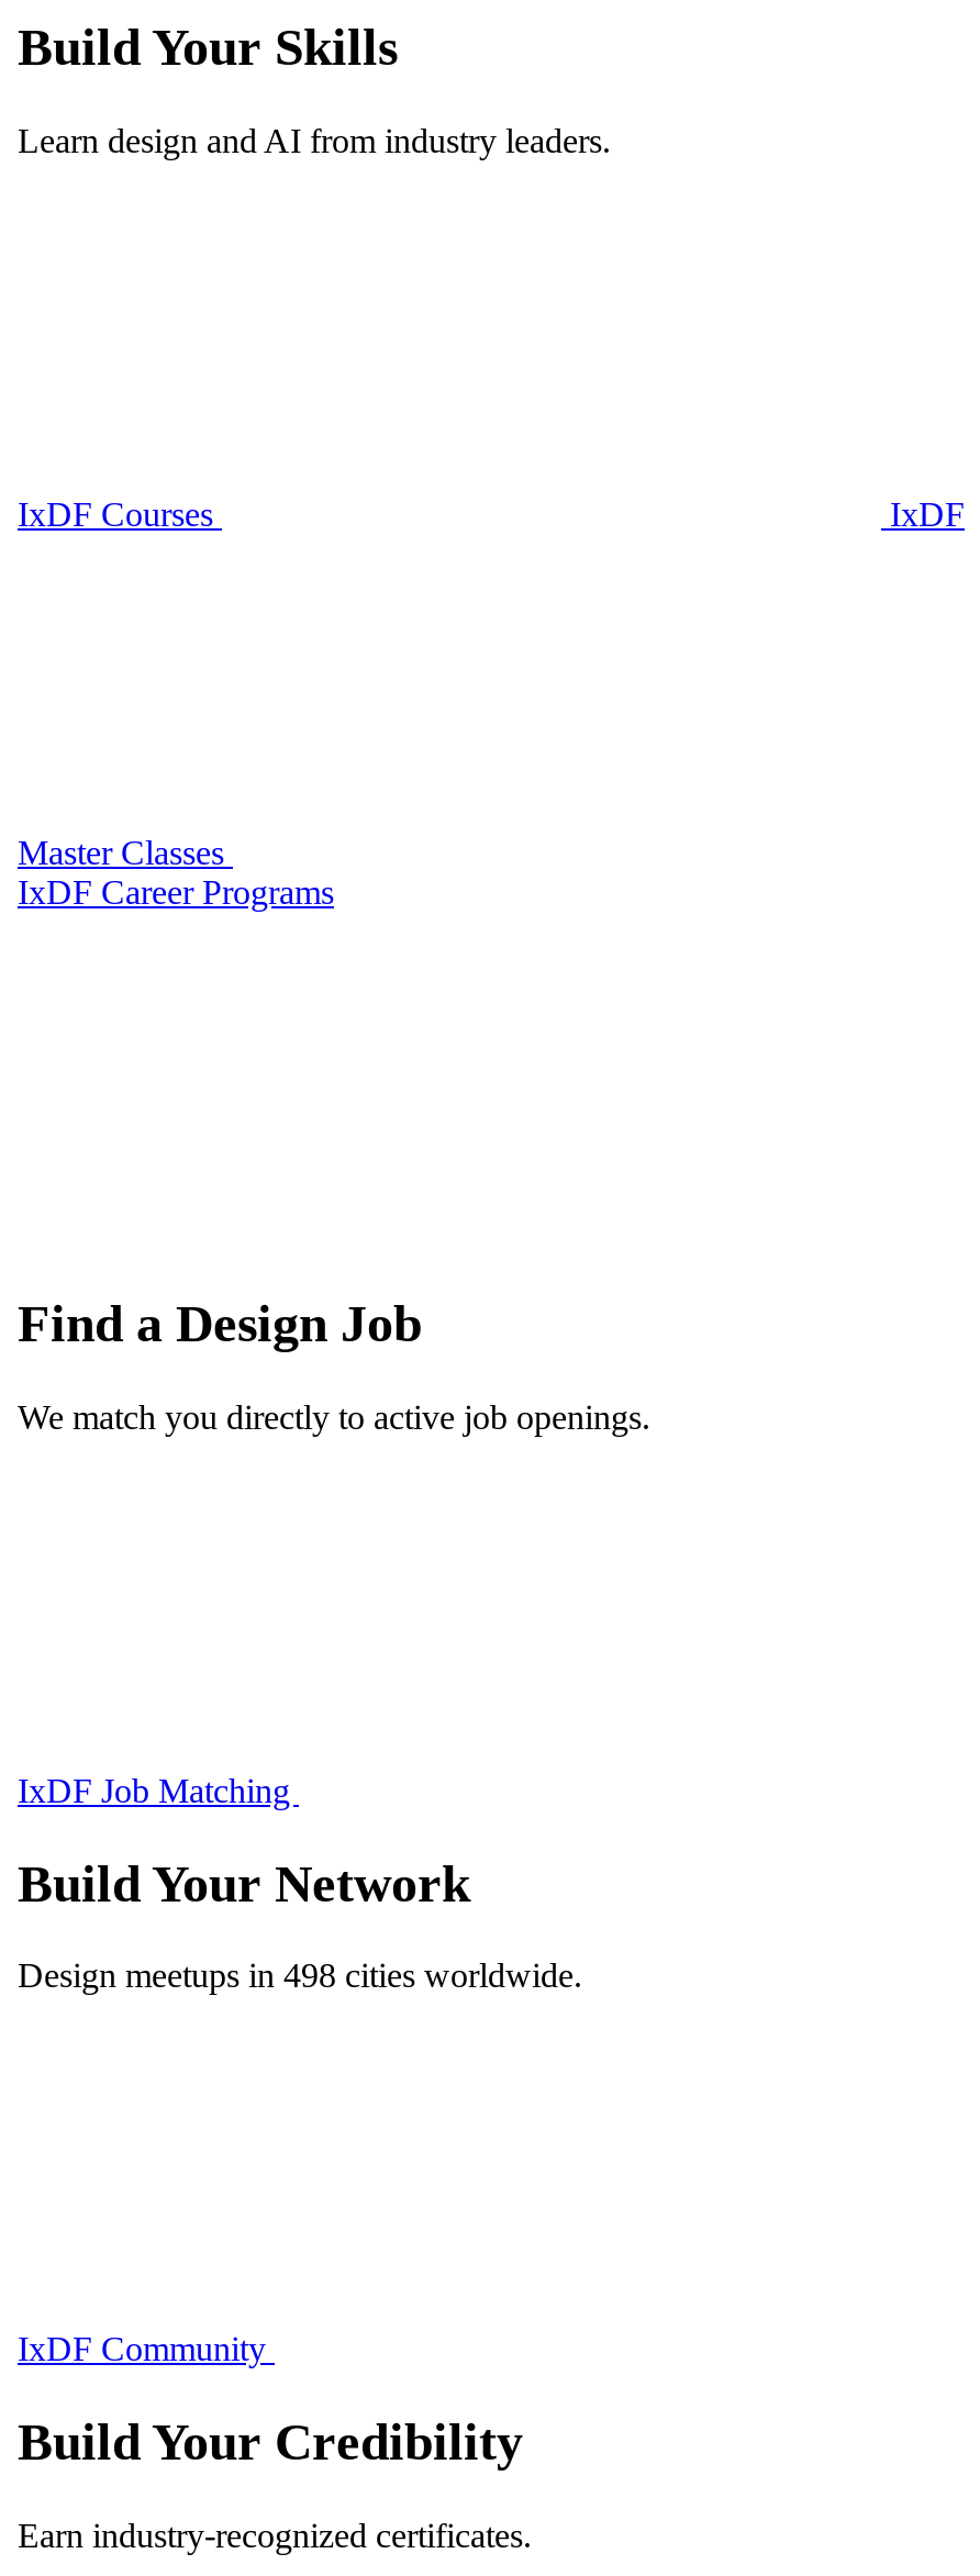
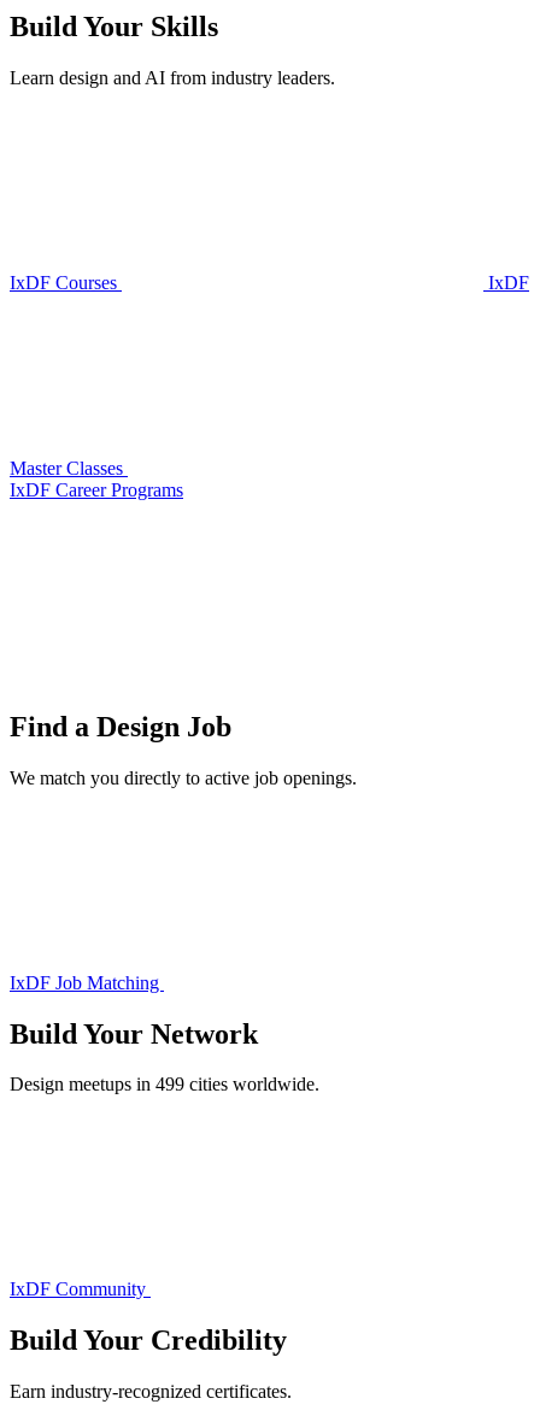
- Design meetups in 498 cities worldwide.
+ Design meetups in 499 cities worldwide.
